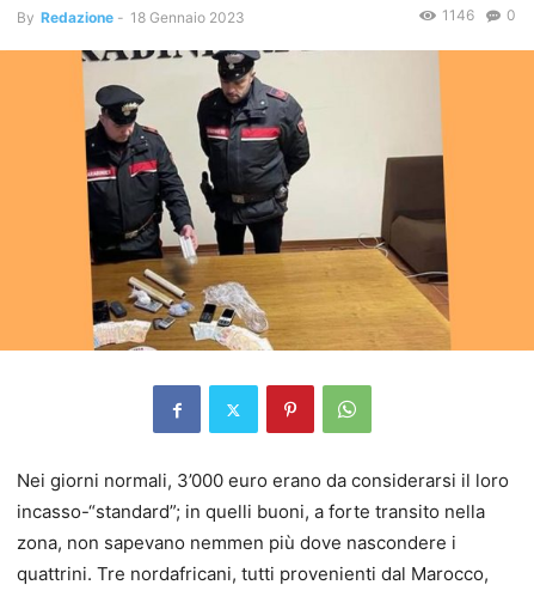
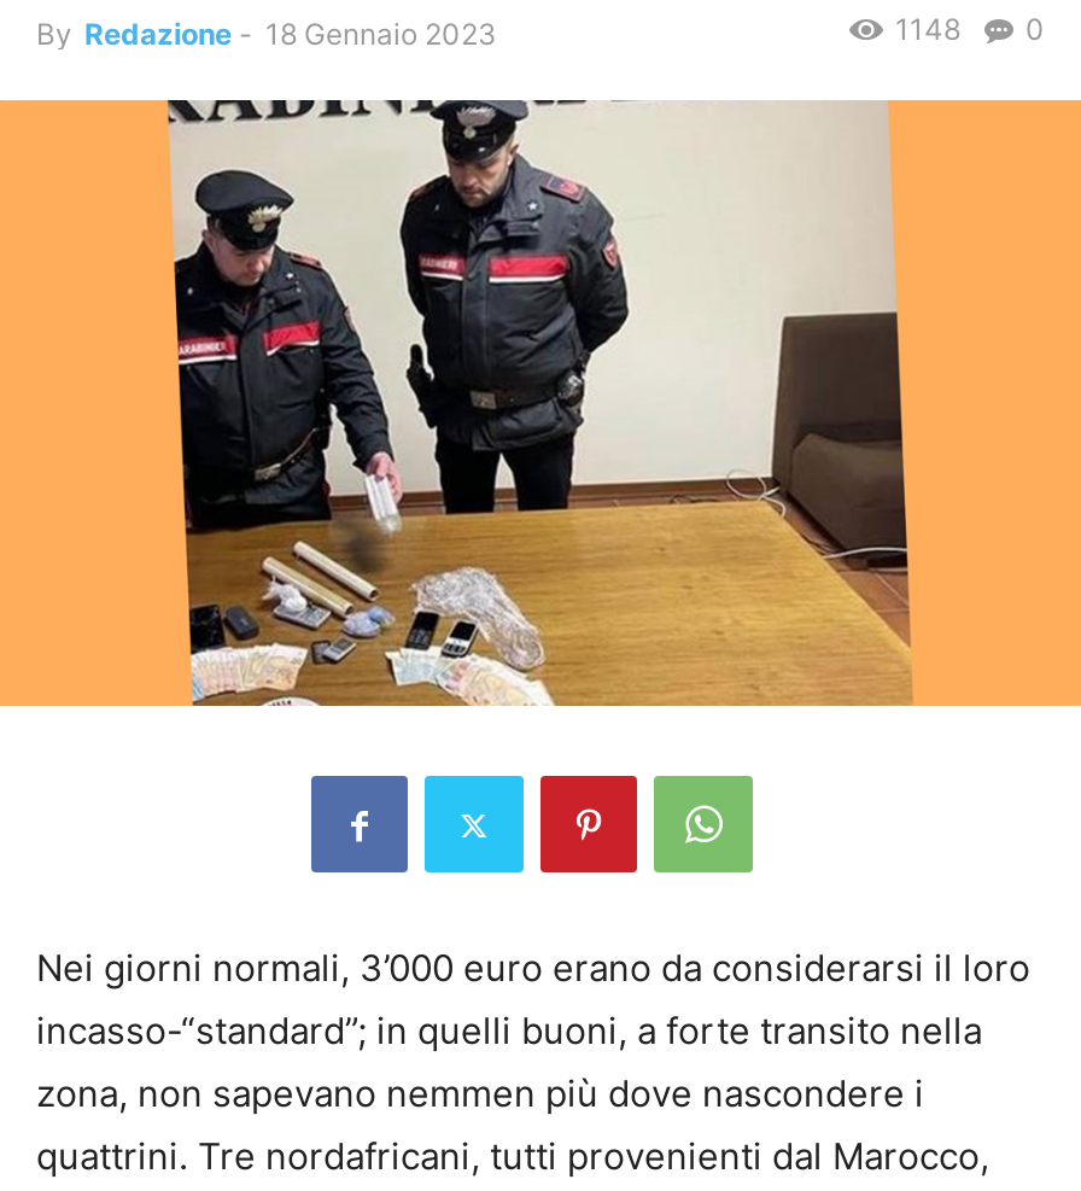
- 1146 0
+ 1148 0
